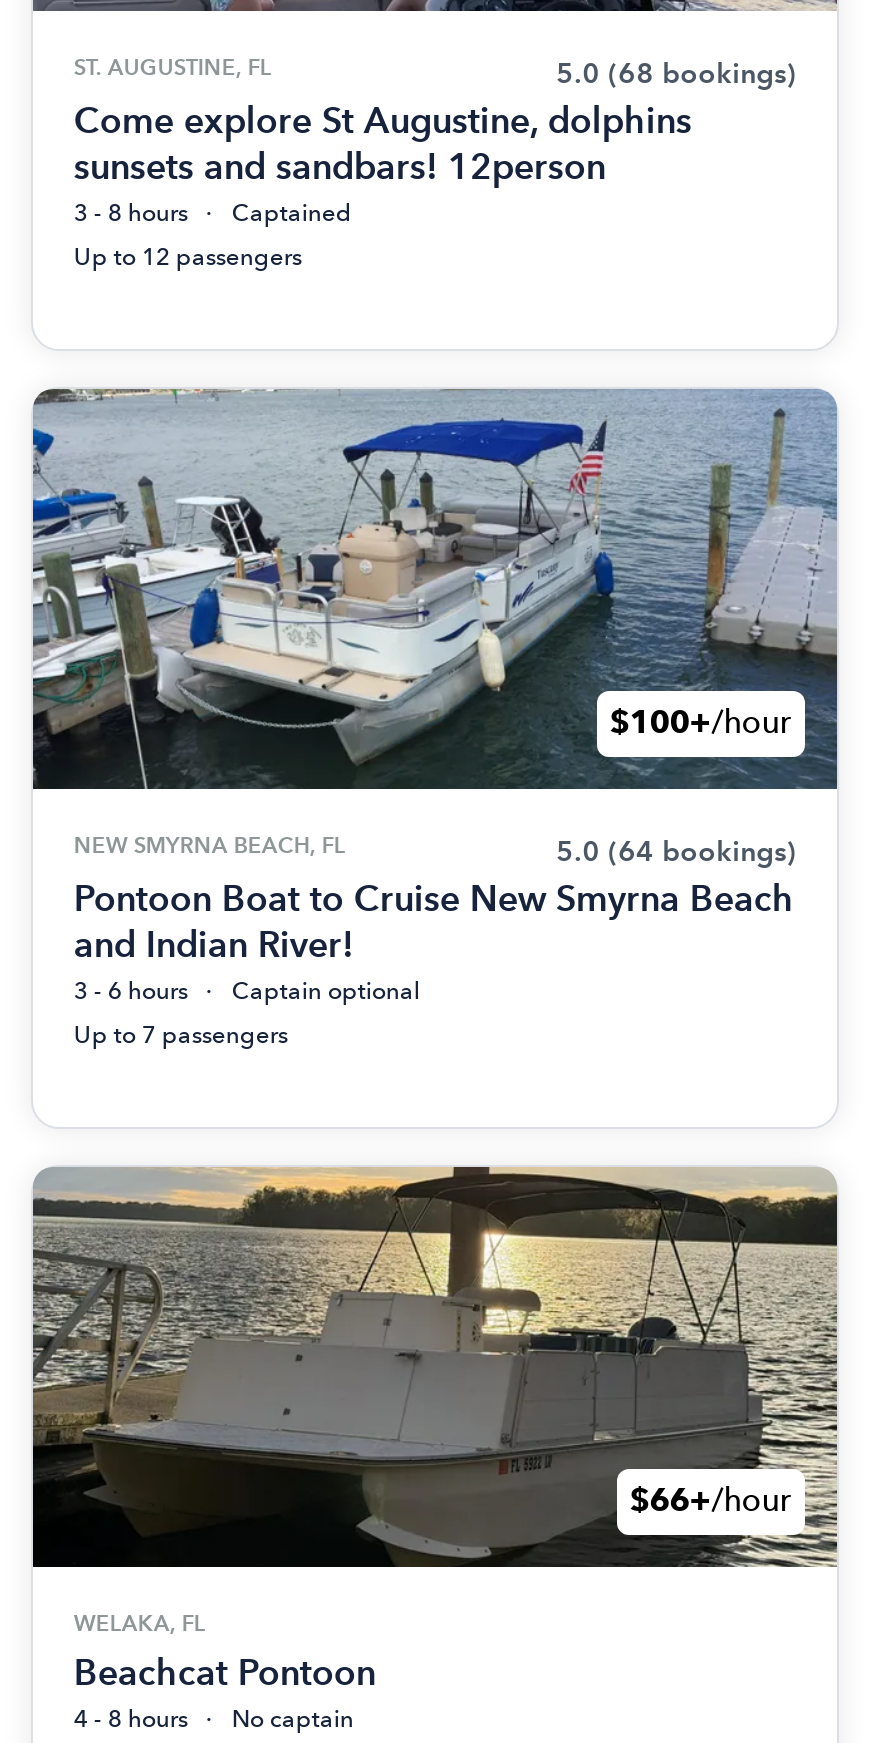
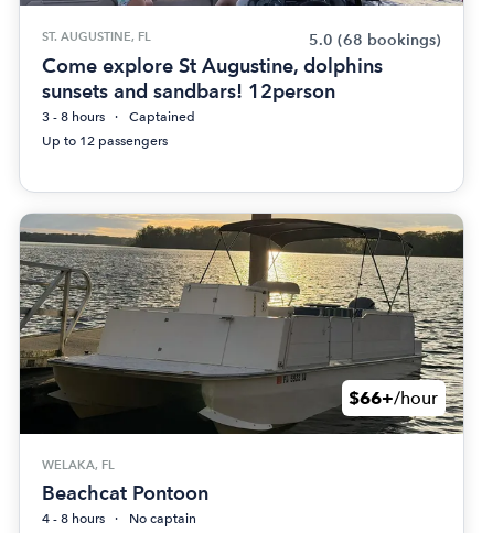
- [image]
- $100+/hour
- NEW SMYRNA BEACH, FL
- 5.0 (64 bookings)
- Pontoon Boat to Cruise New Smyrna Beach
- and Indian River!
- 3 - 6 hours
- Captain optional
- Up to 7 passengers
